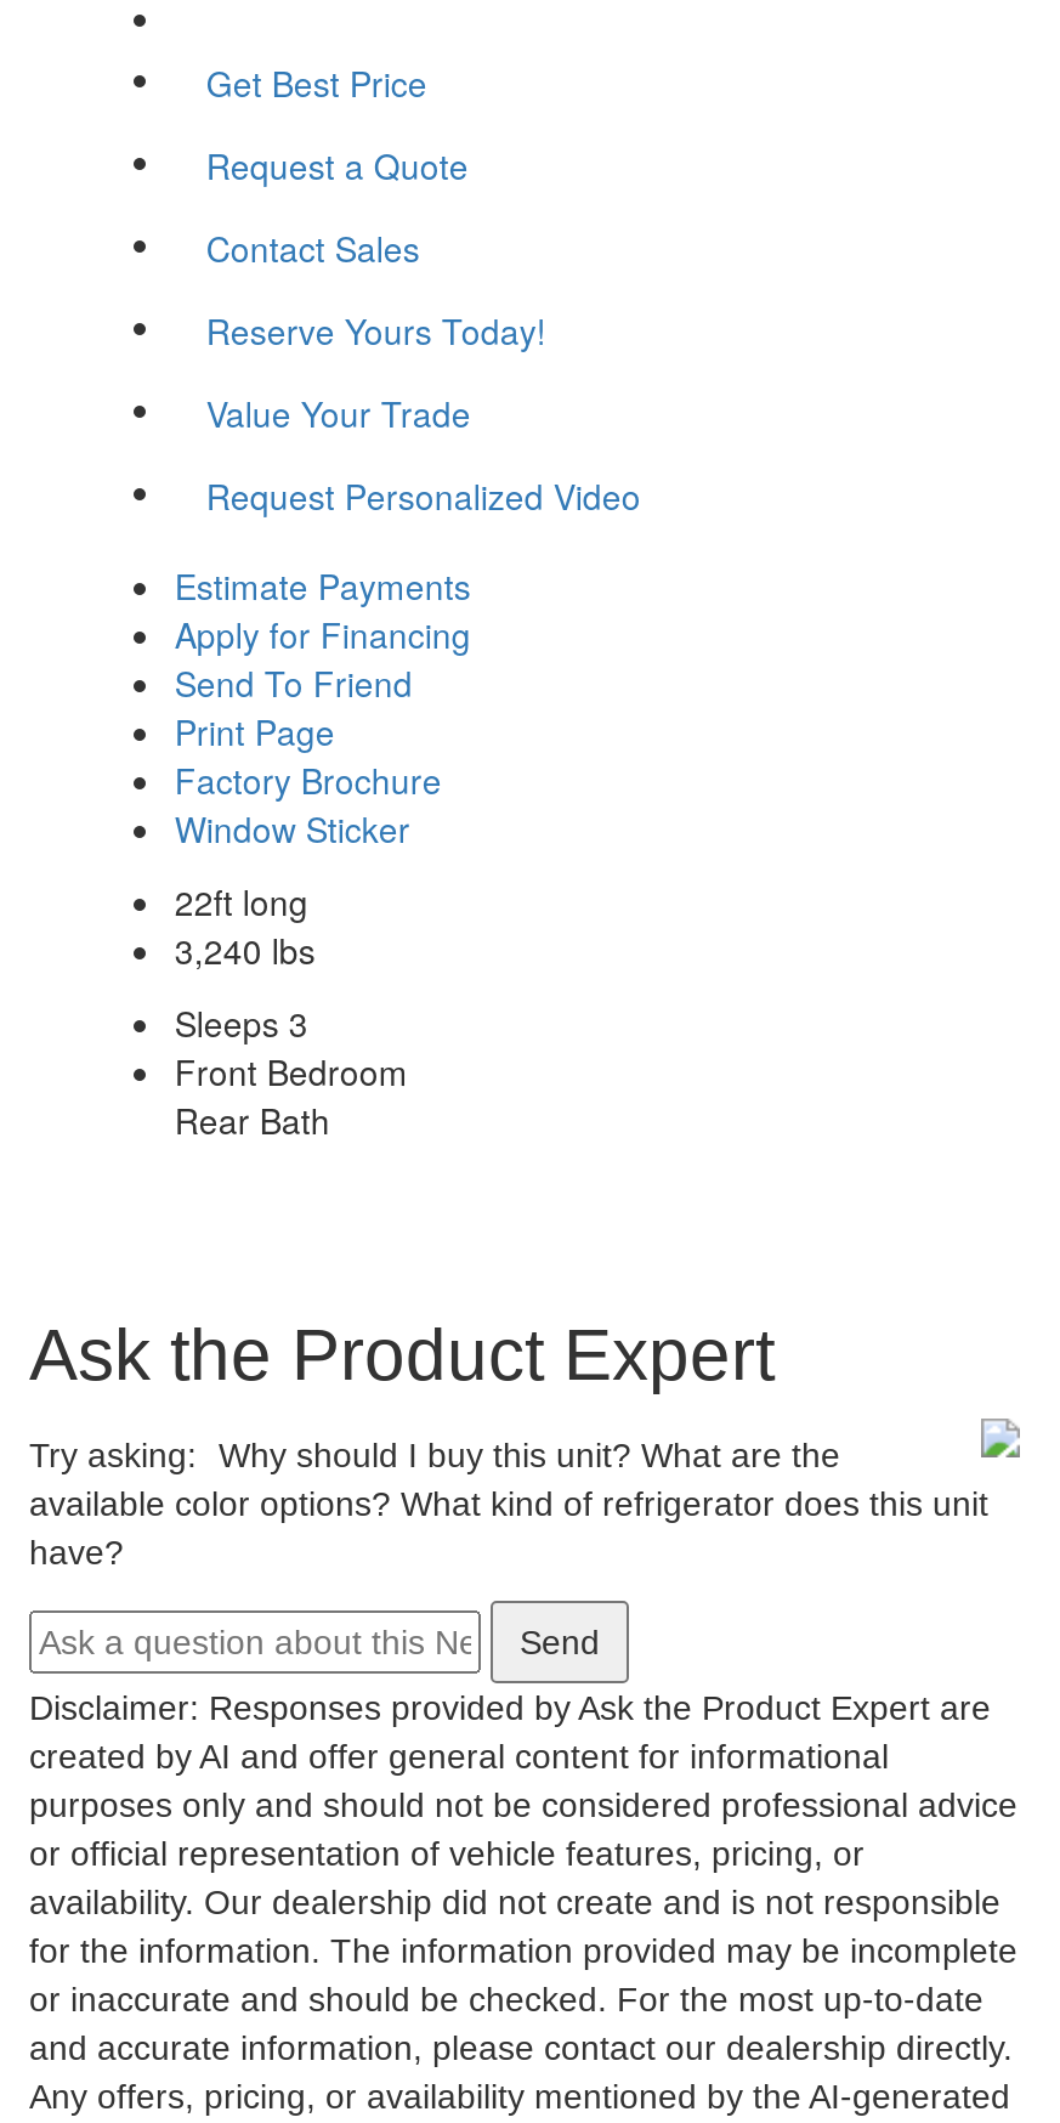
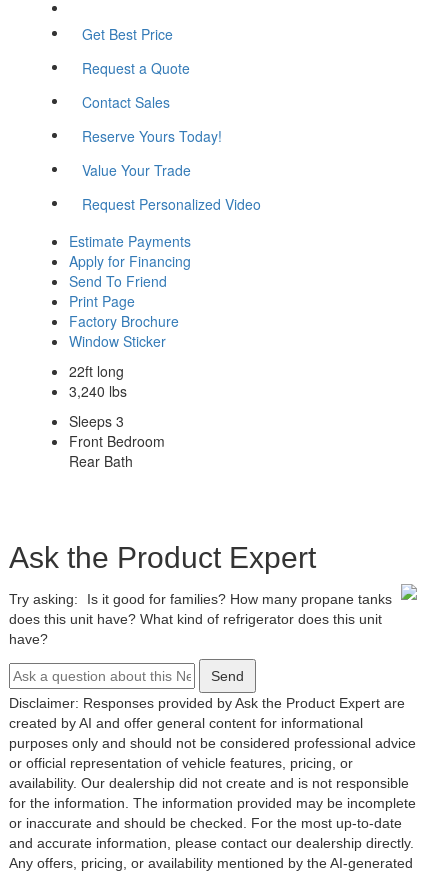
- Try asking: Why should I buy this unit? What are the
- available color options? What kind of refrigerator does this unit
+ Try asking: Is it good for families? How many propane tanks
+ does this unit have? What kind of refrigerator does this unit
